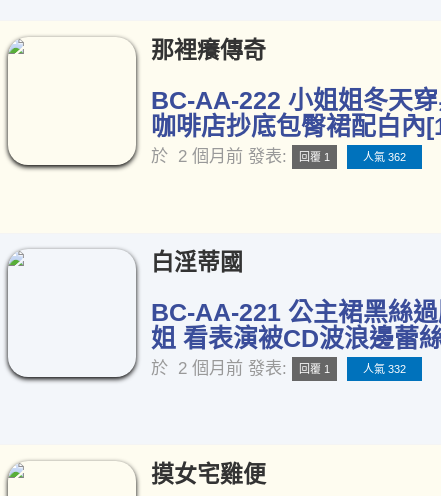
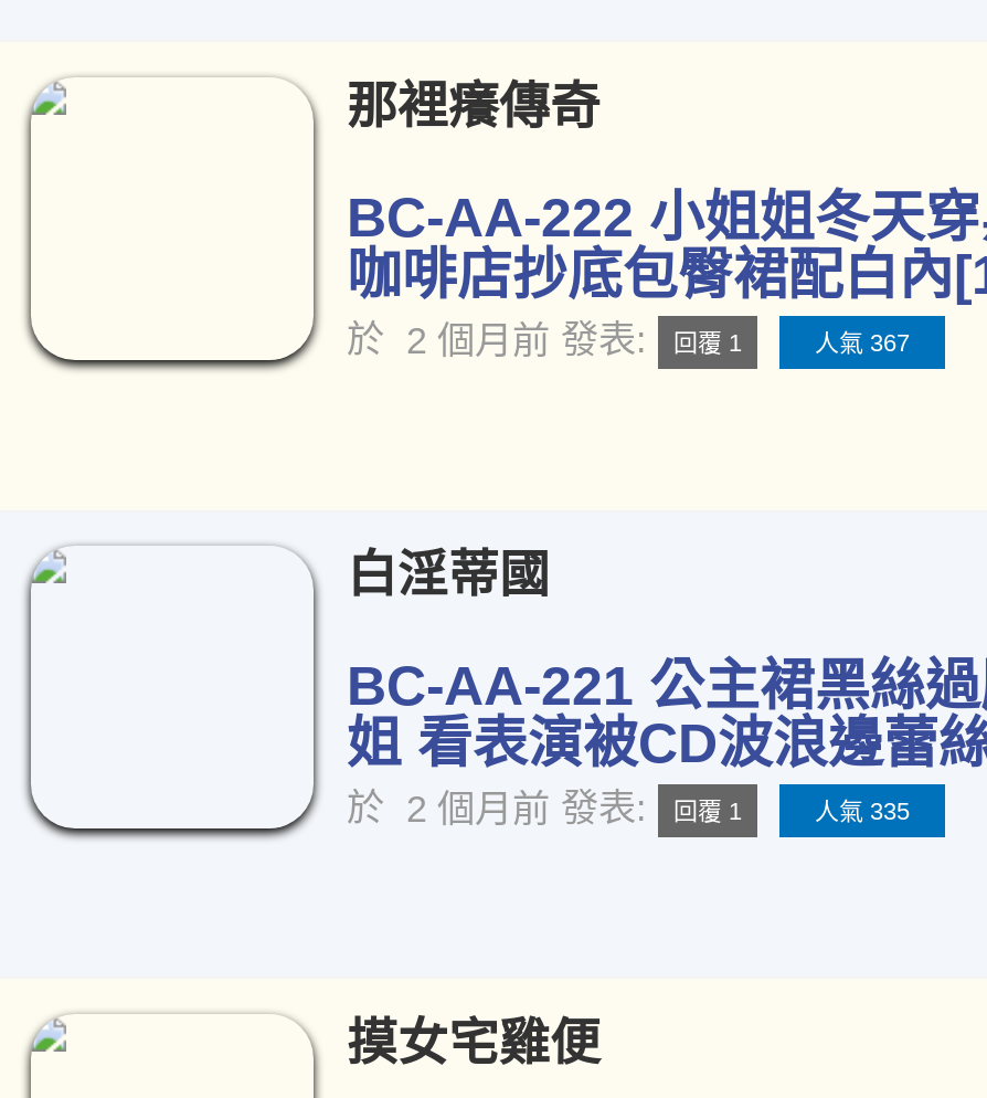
- 人氣 362
+ 人氣 367

- 人氣 332
+ 人氣 335
